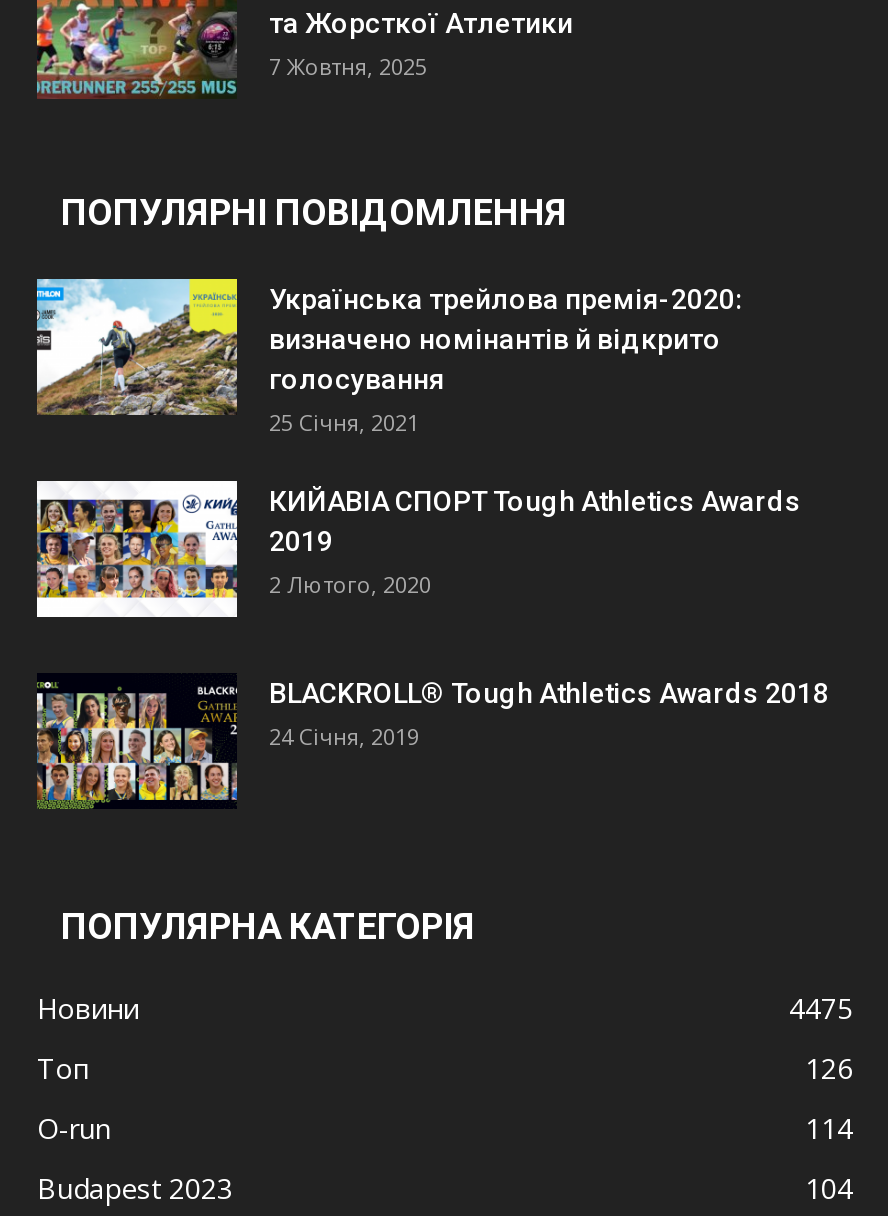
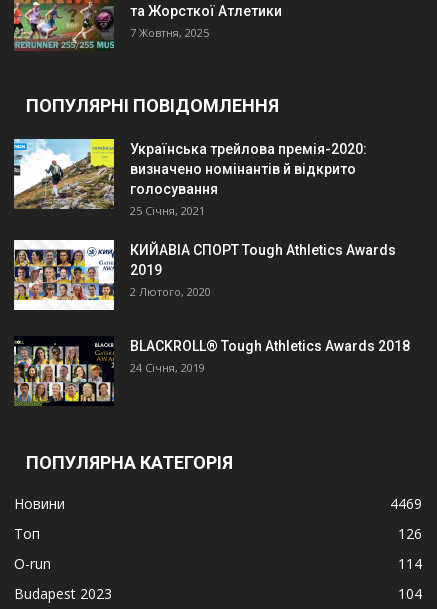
- 4475
+ 4469
